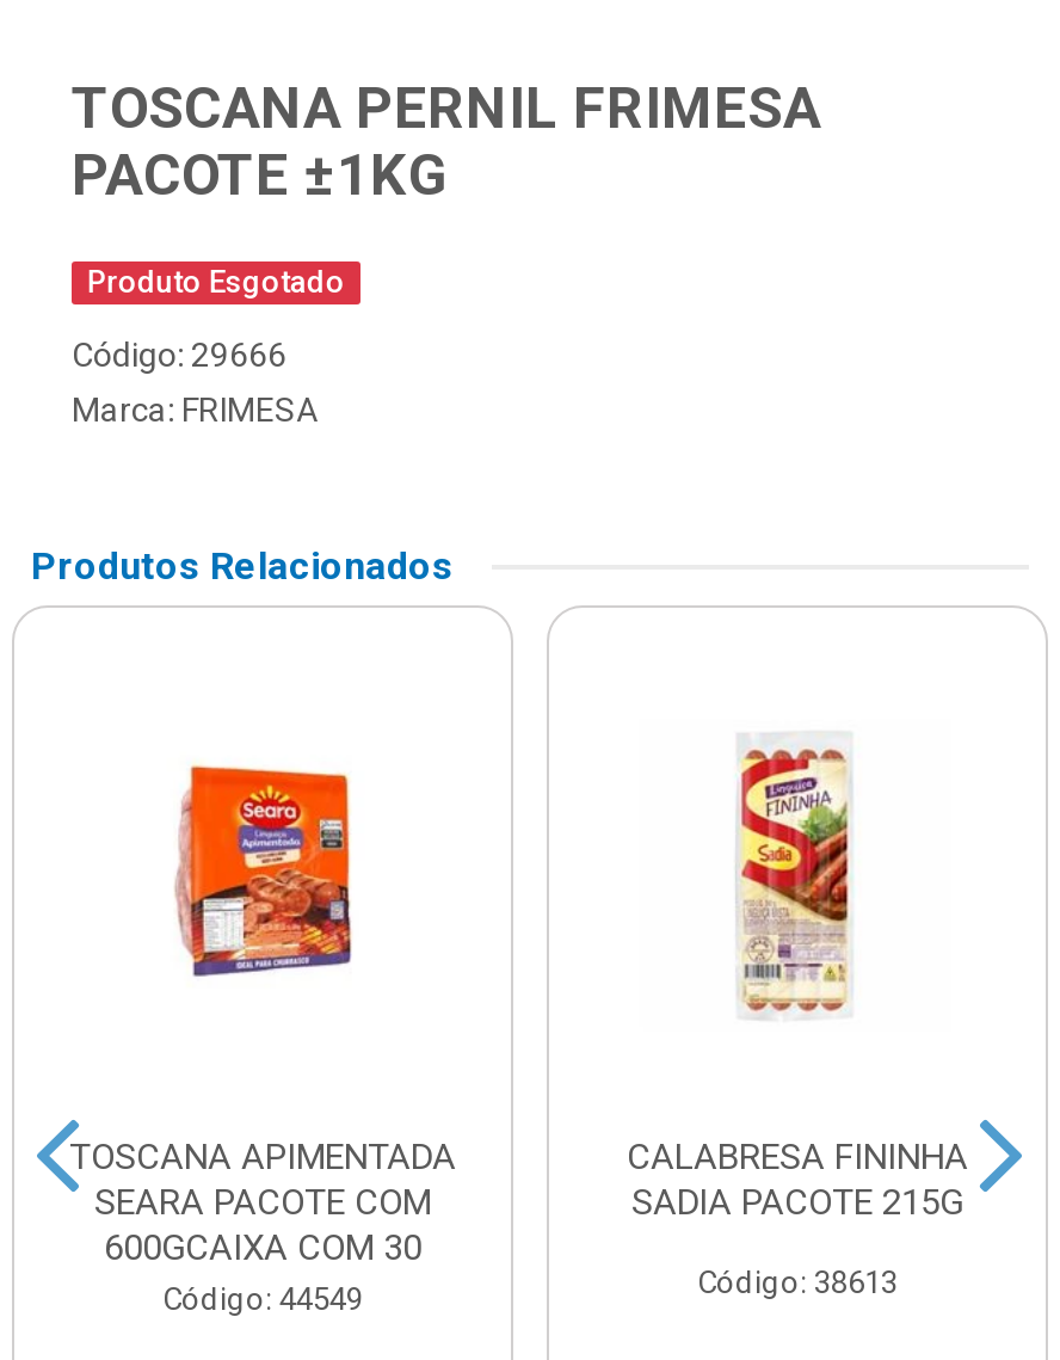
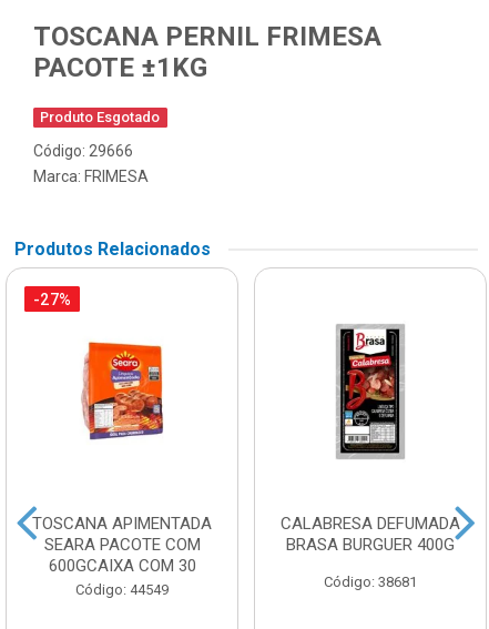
+ -27%

- [image]
+ [image]

- CALABRESA FININHA
- SADIA PACOTE 215G
+ CALABRESA DEFUMADA
+ BRASA BURGUER 400G

- Código: 38613
+ Código: 38681
